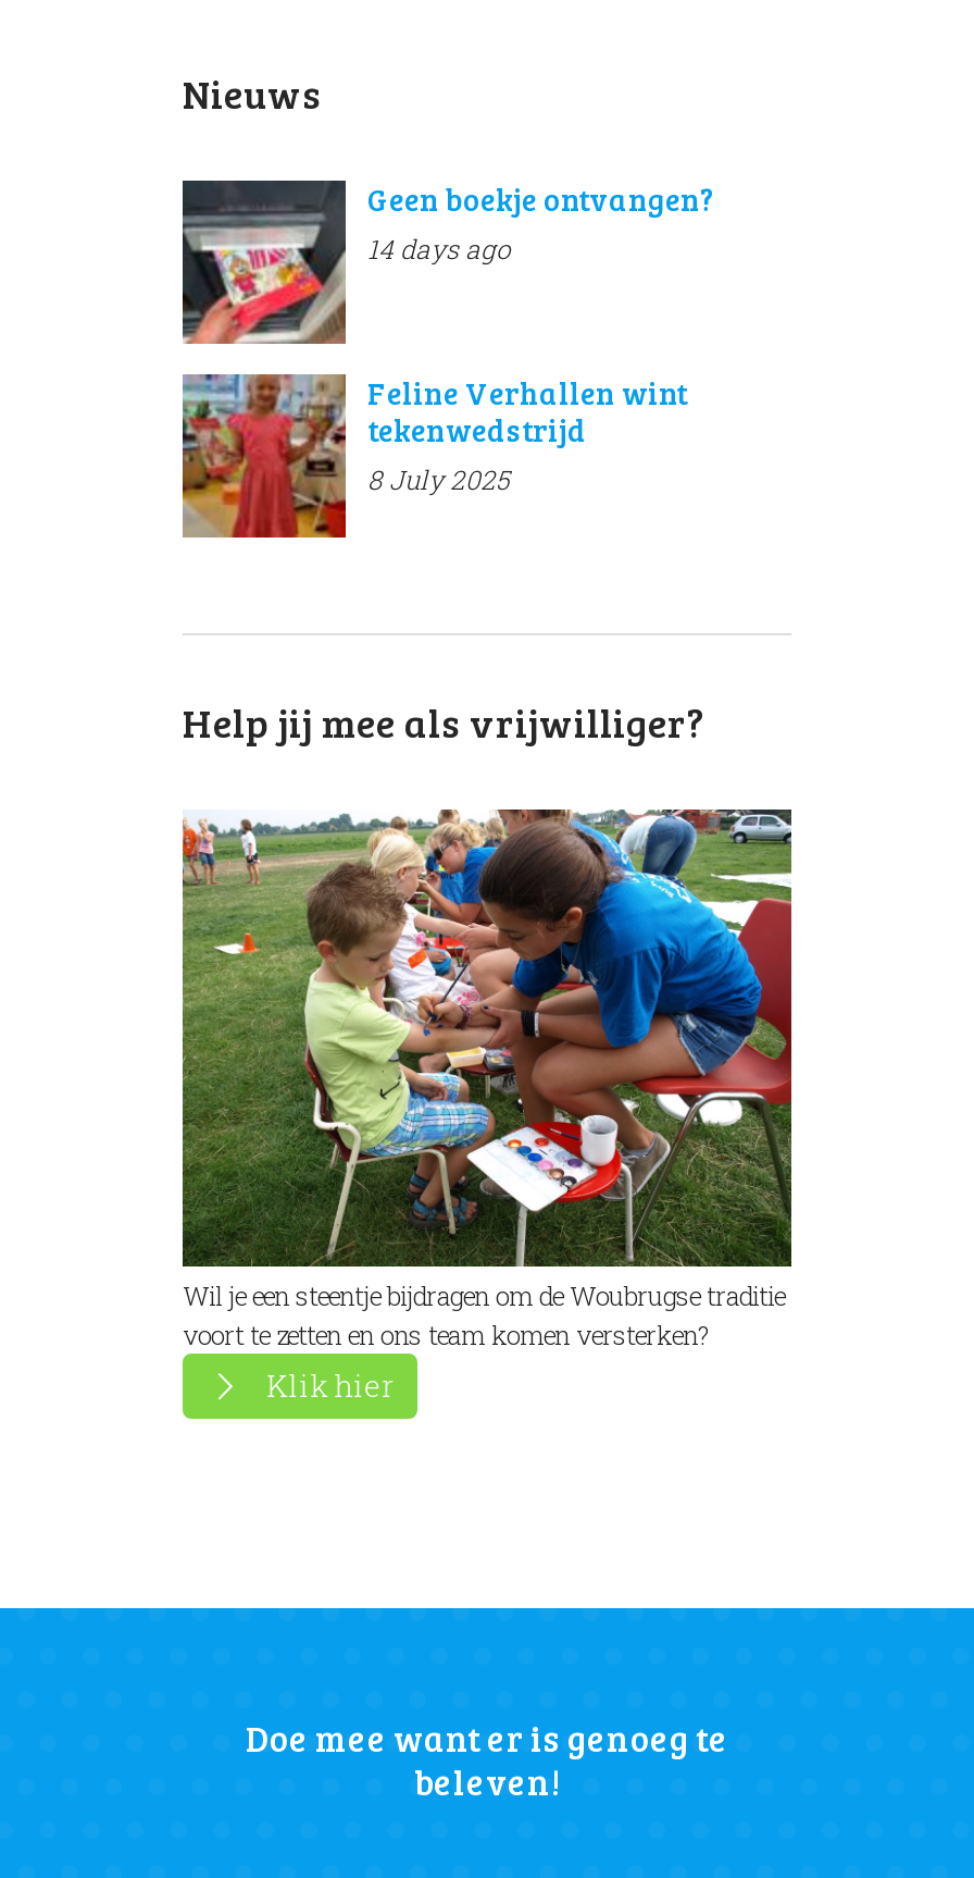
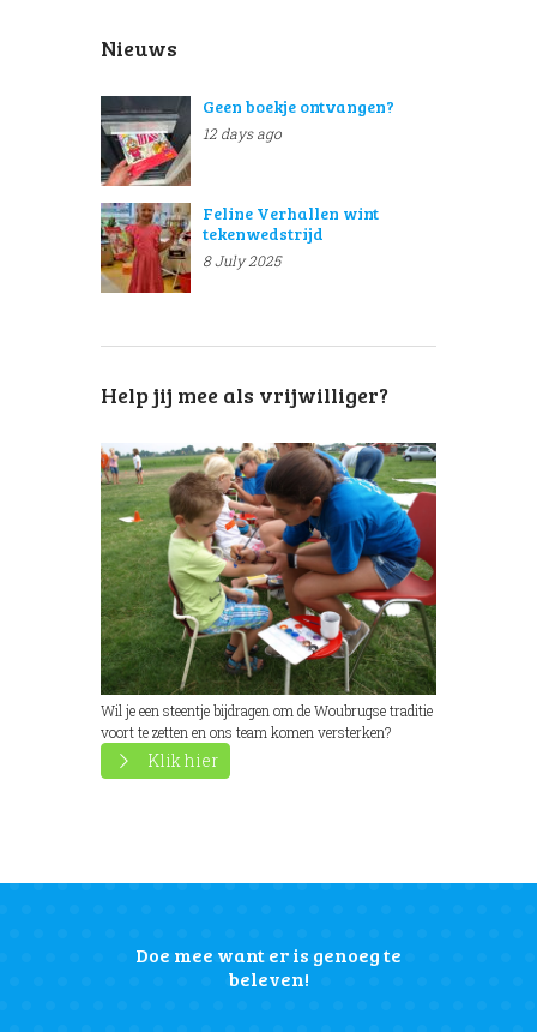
- 14 days ago
+ 12 days ago
